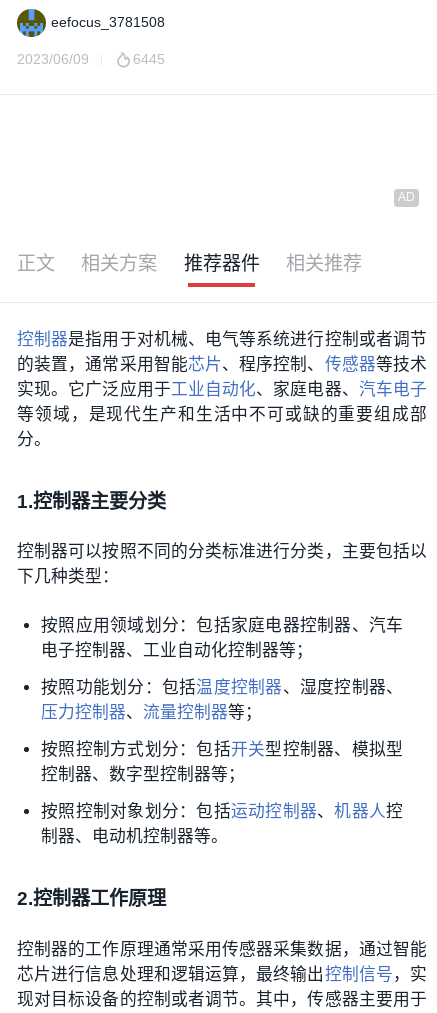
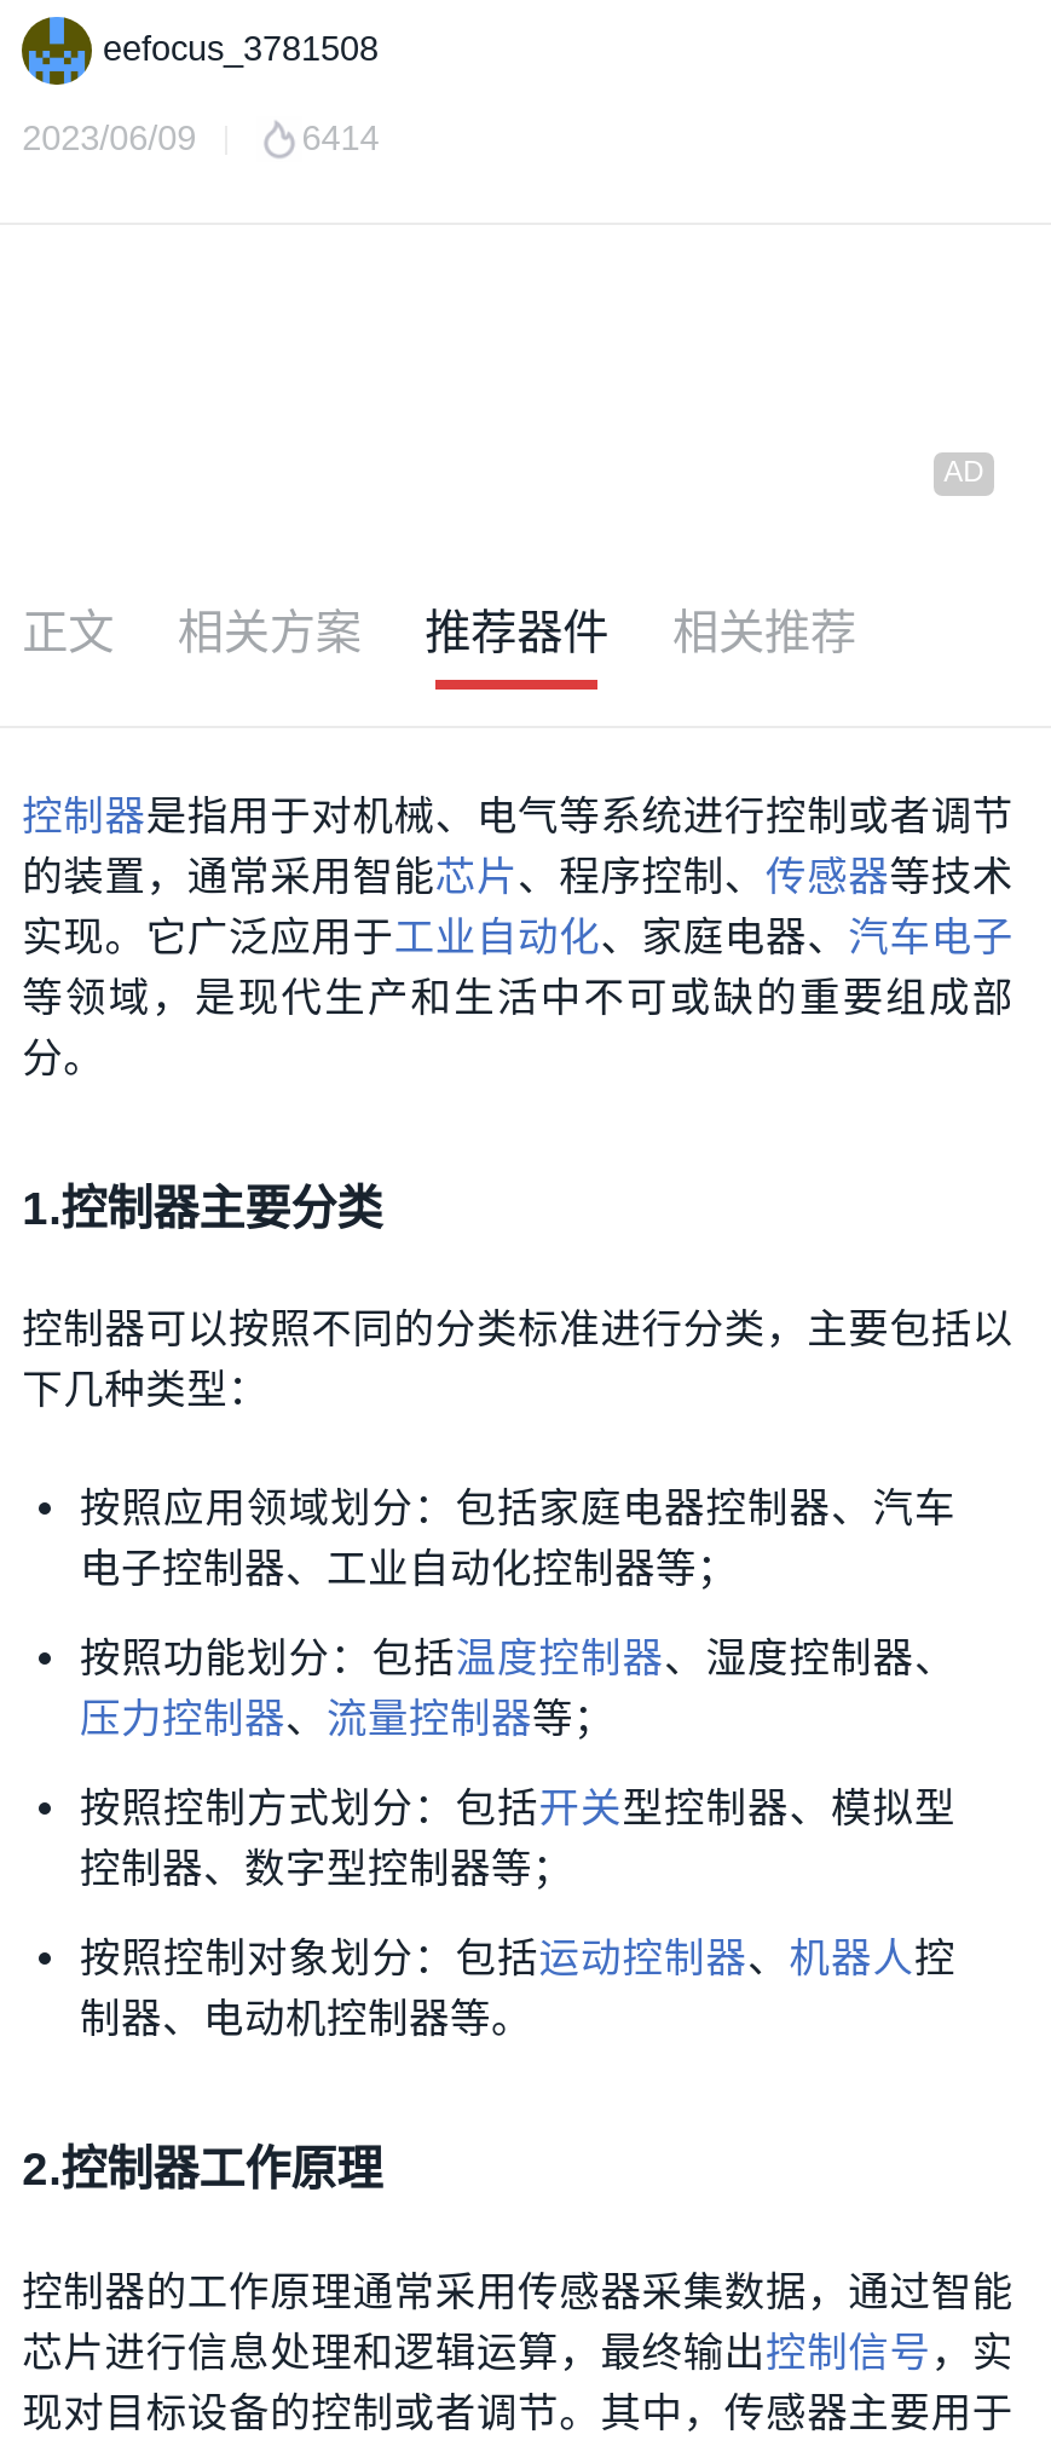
- 6445
+ 6414
